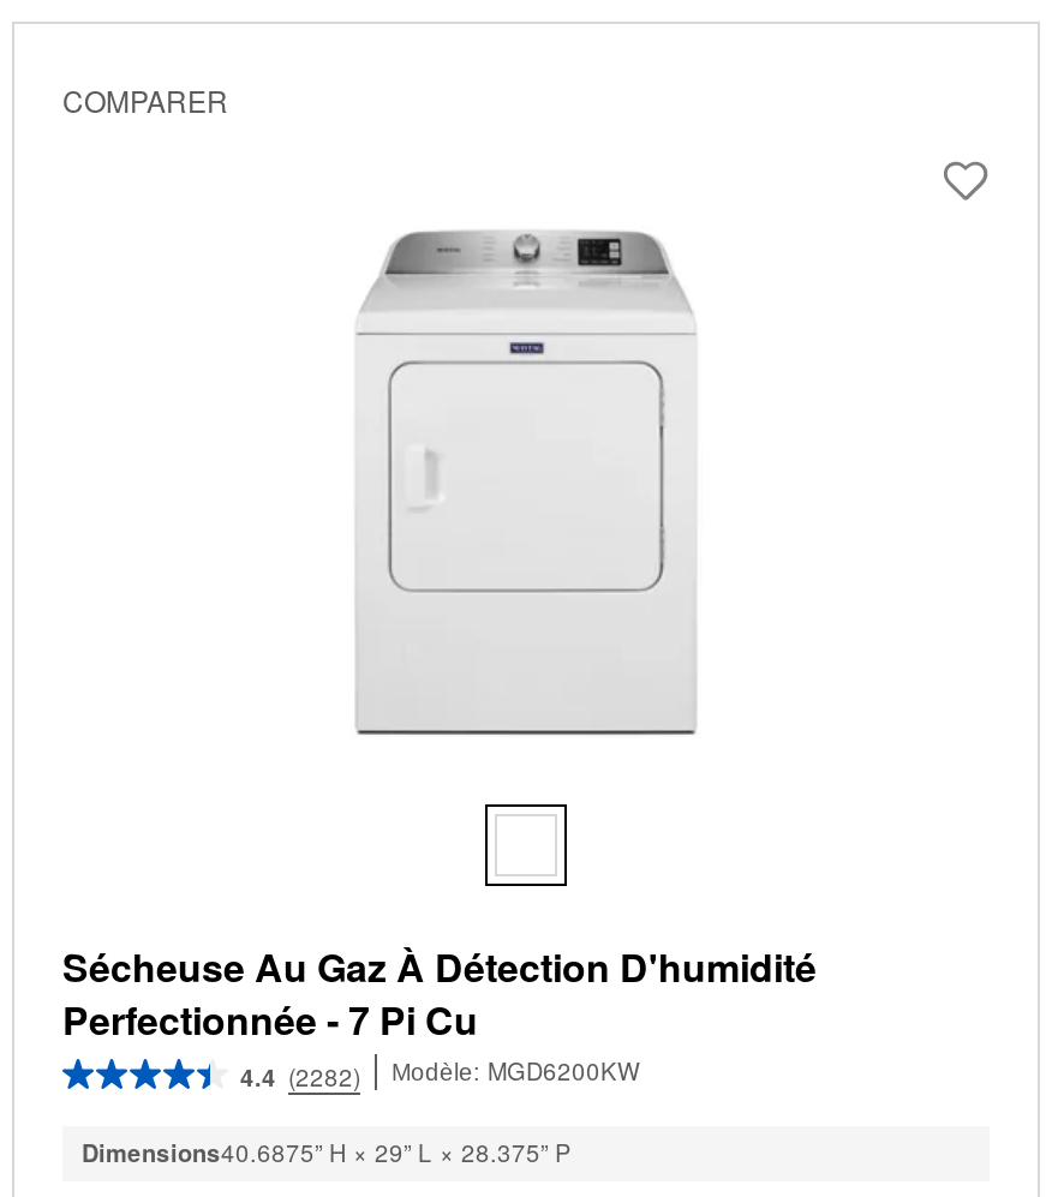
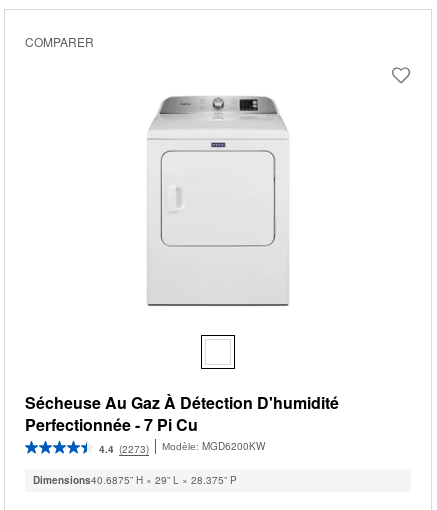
- 4.4 (2282) Modèle: MGD6200KW
+ 4.4 (2273) Modèle: MGD6200KW
